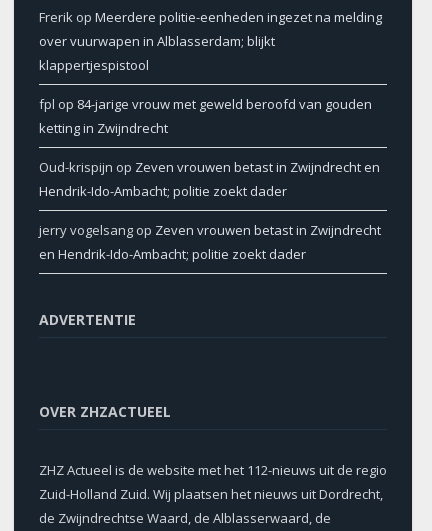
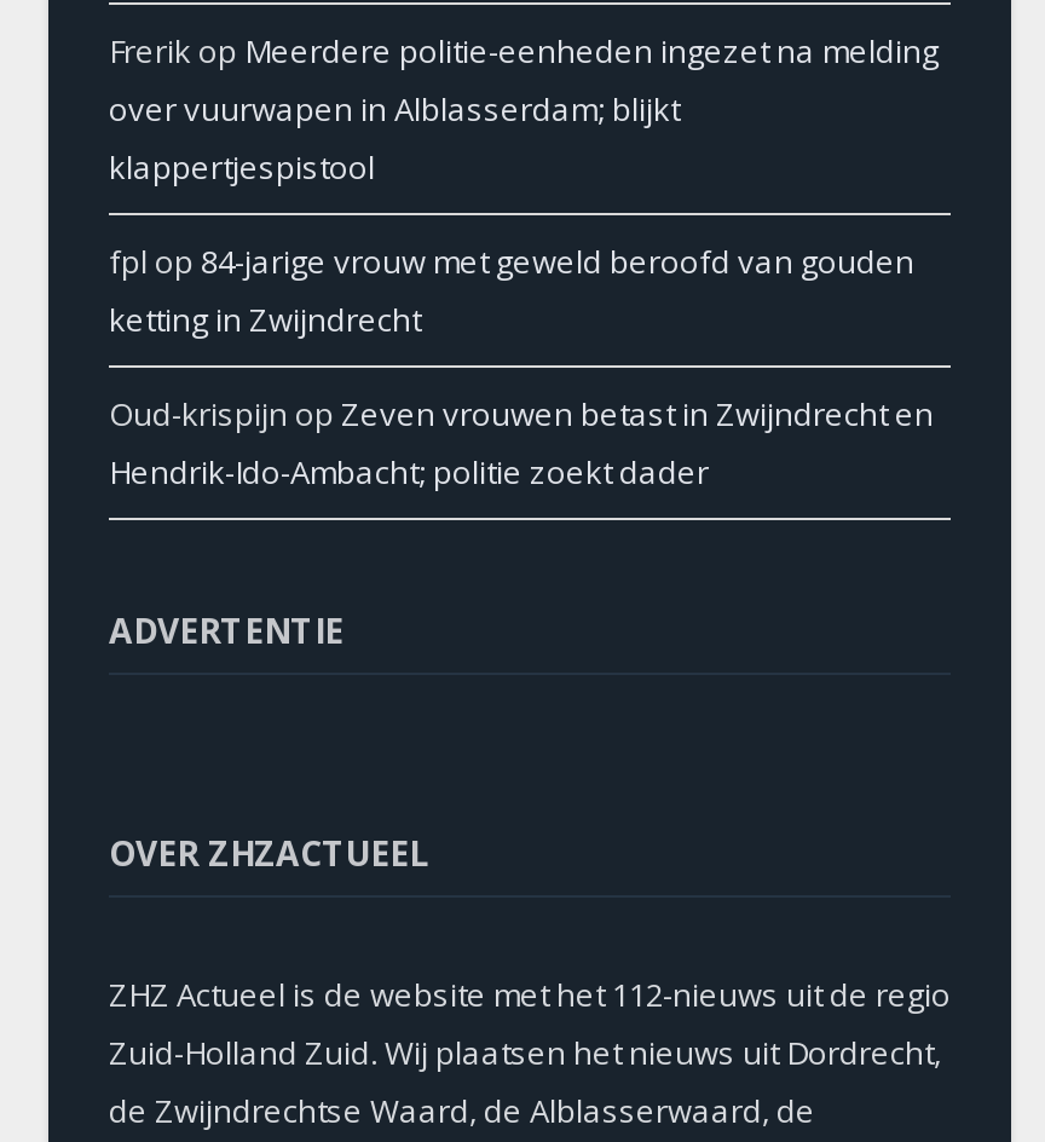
- jerry vogelsang op Zeven vrouwen betast in Zwijndrecht
- en Hendrik-Ido-Ambacht; politie zoekt dader
